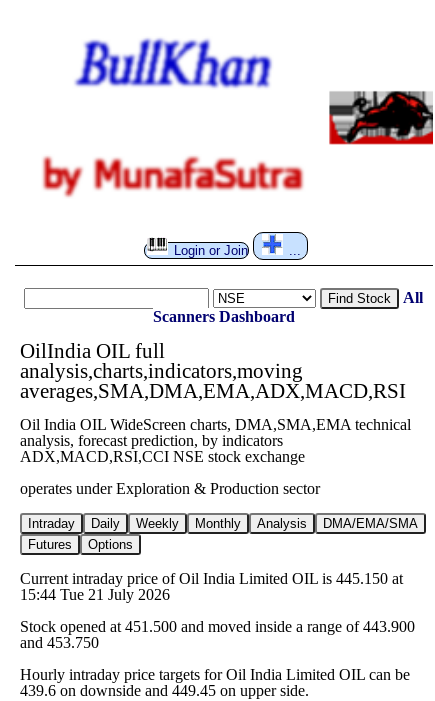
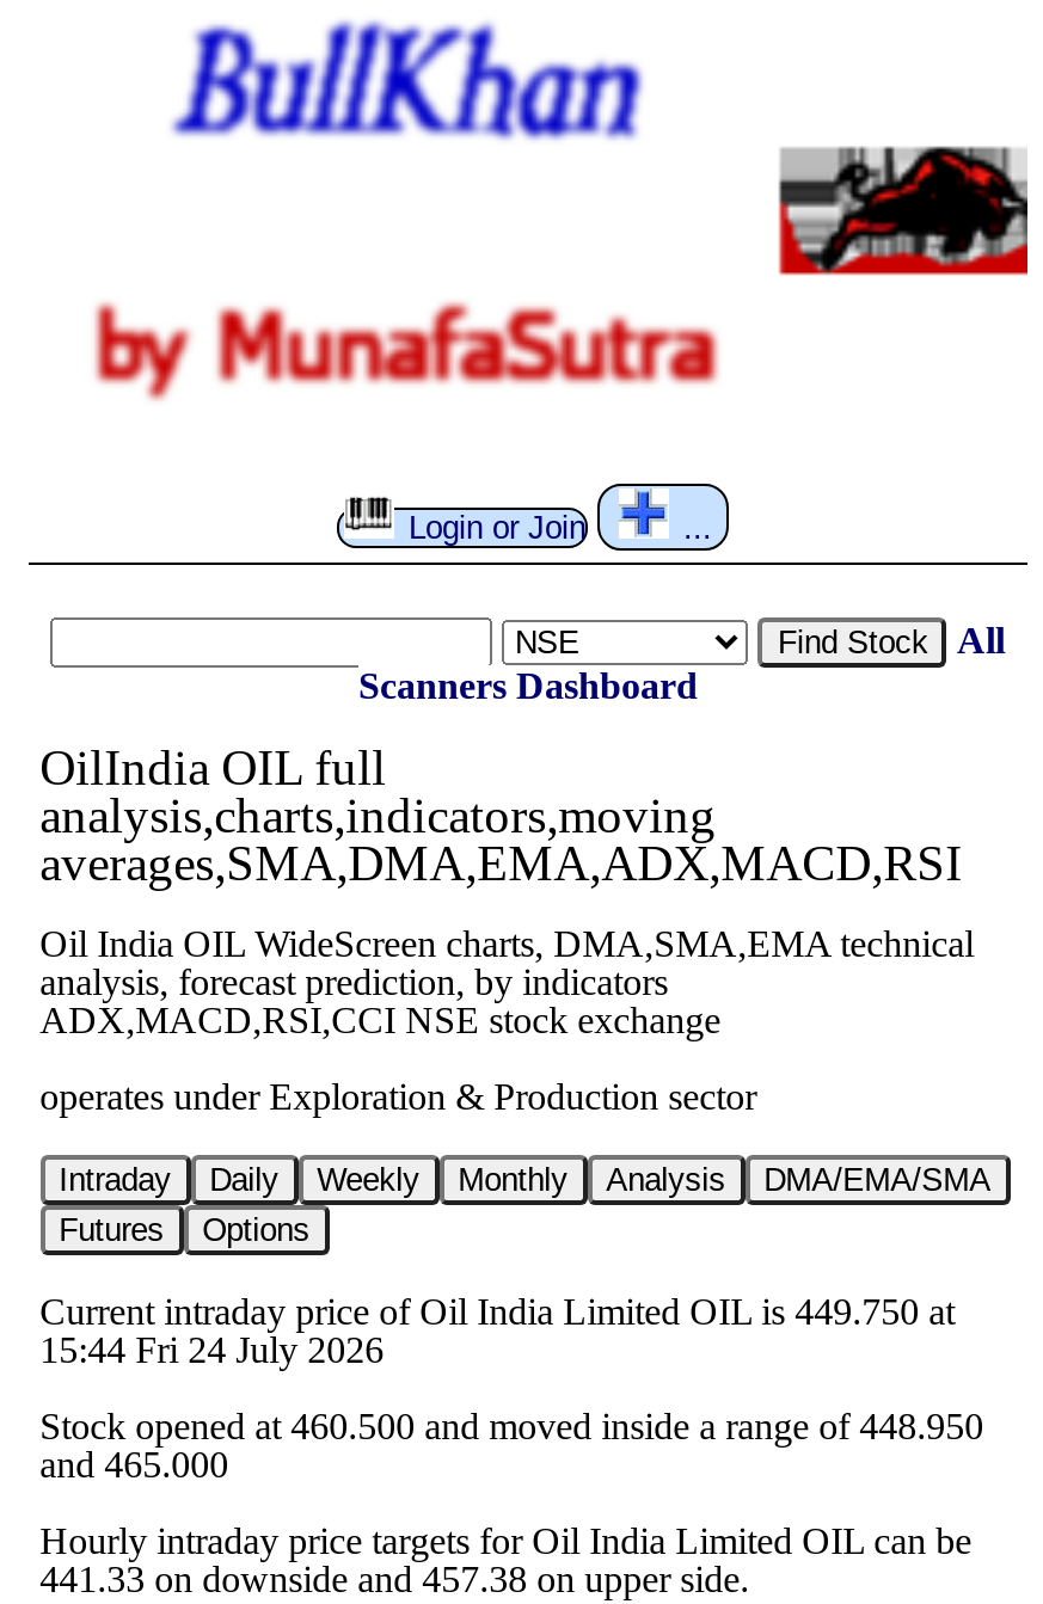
- Current intraday price of Oil India Limited OIL is 445.150 at
+ Current intraday price of Oil India Limited OIL is 449.750 at

- 15:44 Tue 21 July 2026
+ 15:44 Fri 24 July 2026

- Stock opened at 451.500 and moved inside a range of 443.900
+ Stock opened at 460.500 and moved inside a range of 448.950

- and 453.750
+ and 465.000

- 439.6 on downside and 449.45 on upper side.
+ 441.33 on downside and 457.38 on upper side.
